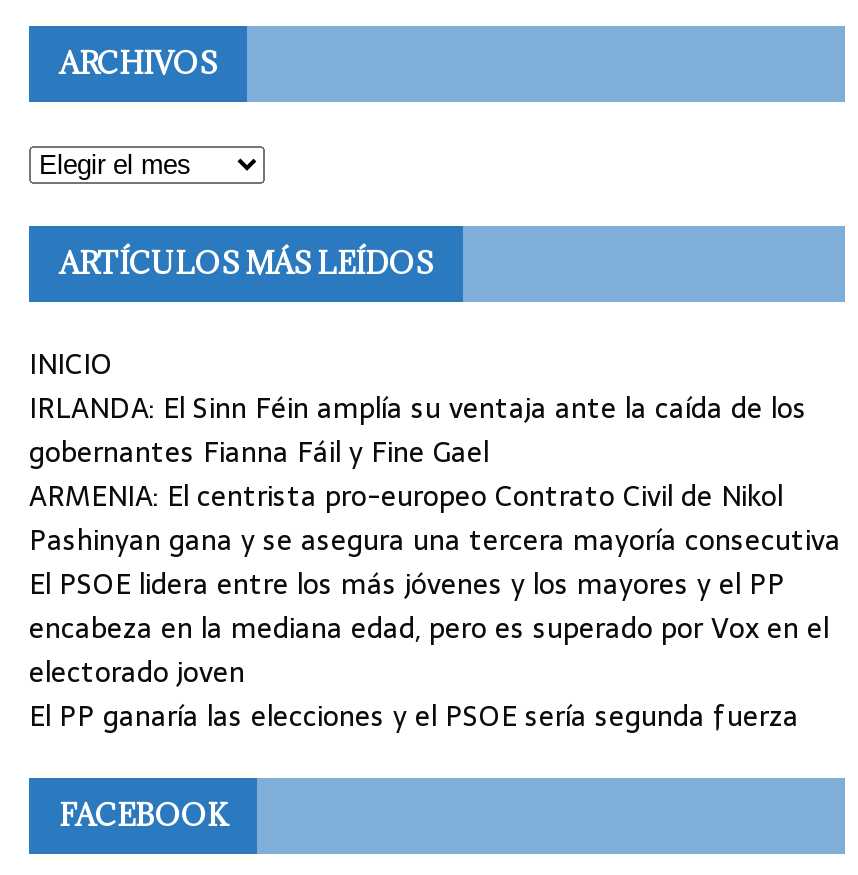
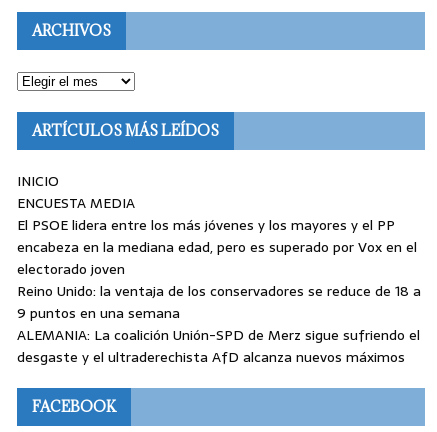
- IRLANDA: El Sinn Féin amplía su ventaja ante la caída de los
- gobernantes Fianna Fáil y Fine Gael
- ARMENIA: El centrista pro-europeo Contrato Civil de Nikol
- Pashinyan gana y se asegura una tercera mayoría consecutiva
+ ENCUESTA MEDIA

moved up: El PSOE lidera entre los más jóvenes y los mayores y el PP | encabeza en la mediana edad, pero es superado por Vox en el | electorado joven

- El PP ganaría las elecciones y el PSOE sería segunda fuerza
+ Reino Unido: la ventaja de los conservadores se reduce de 18 a
+ 9 puntos en una semana
+ ALEMANIA: La coalición Unión-SPD de Merz sigue sufriendo el
+ desgaste y el ultraderechista AfD alcanza nuevos máximos
